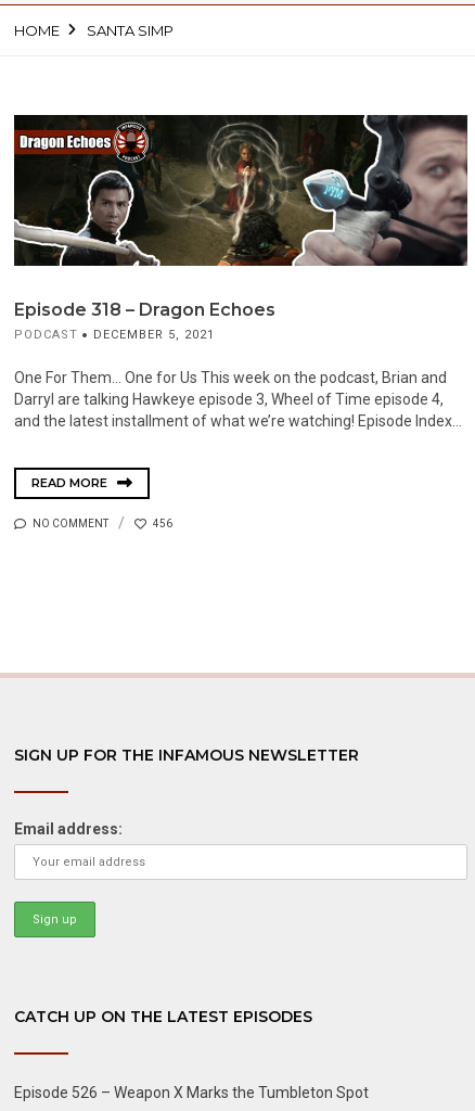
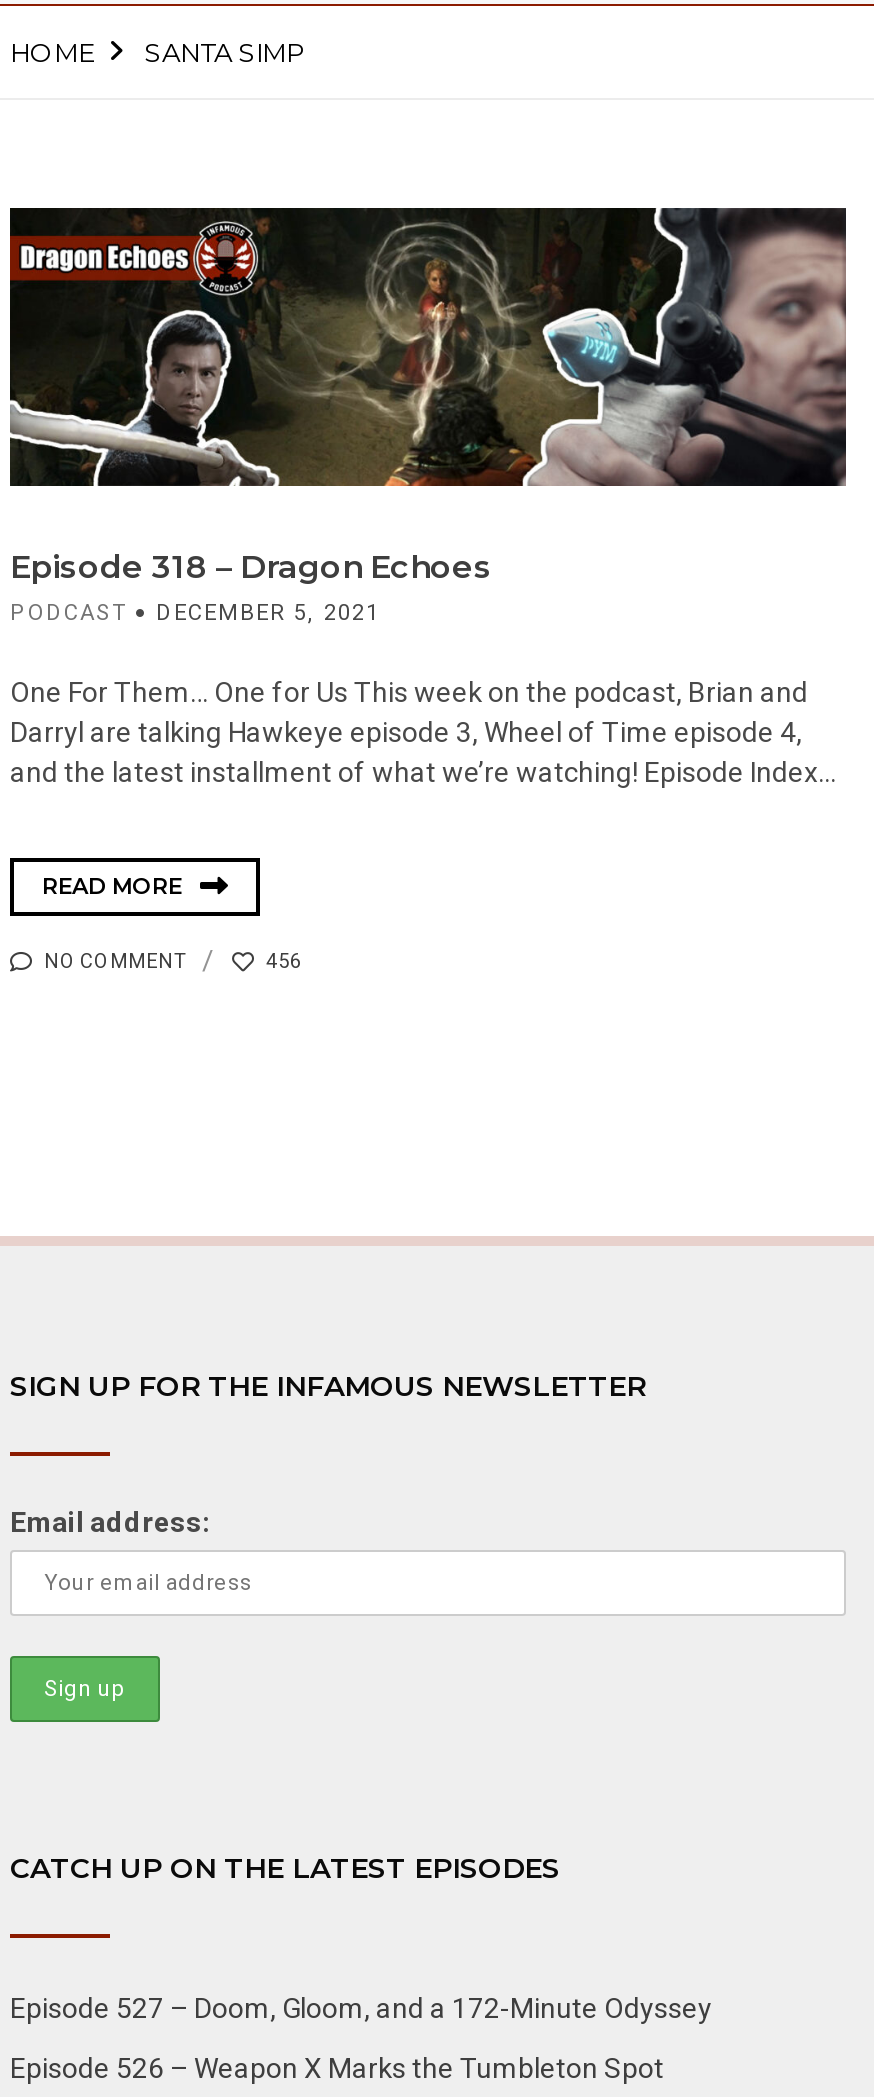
+ Episode 527 – Doom, Gloom, and a 172-Minute Odyssey
